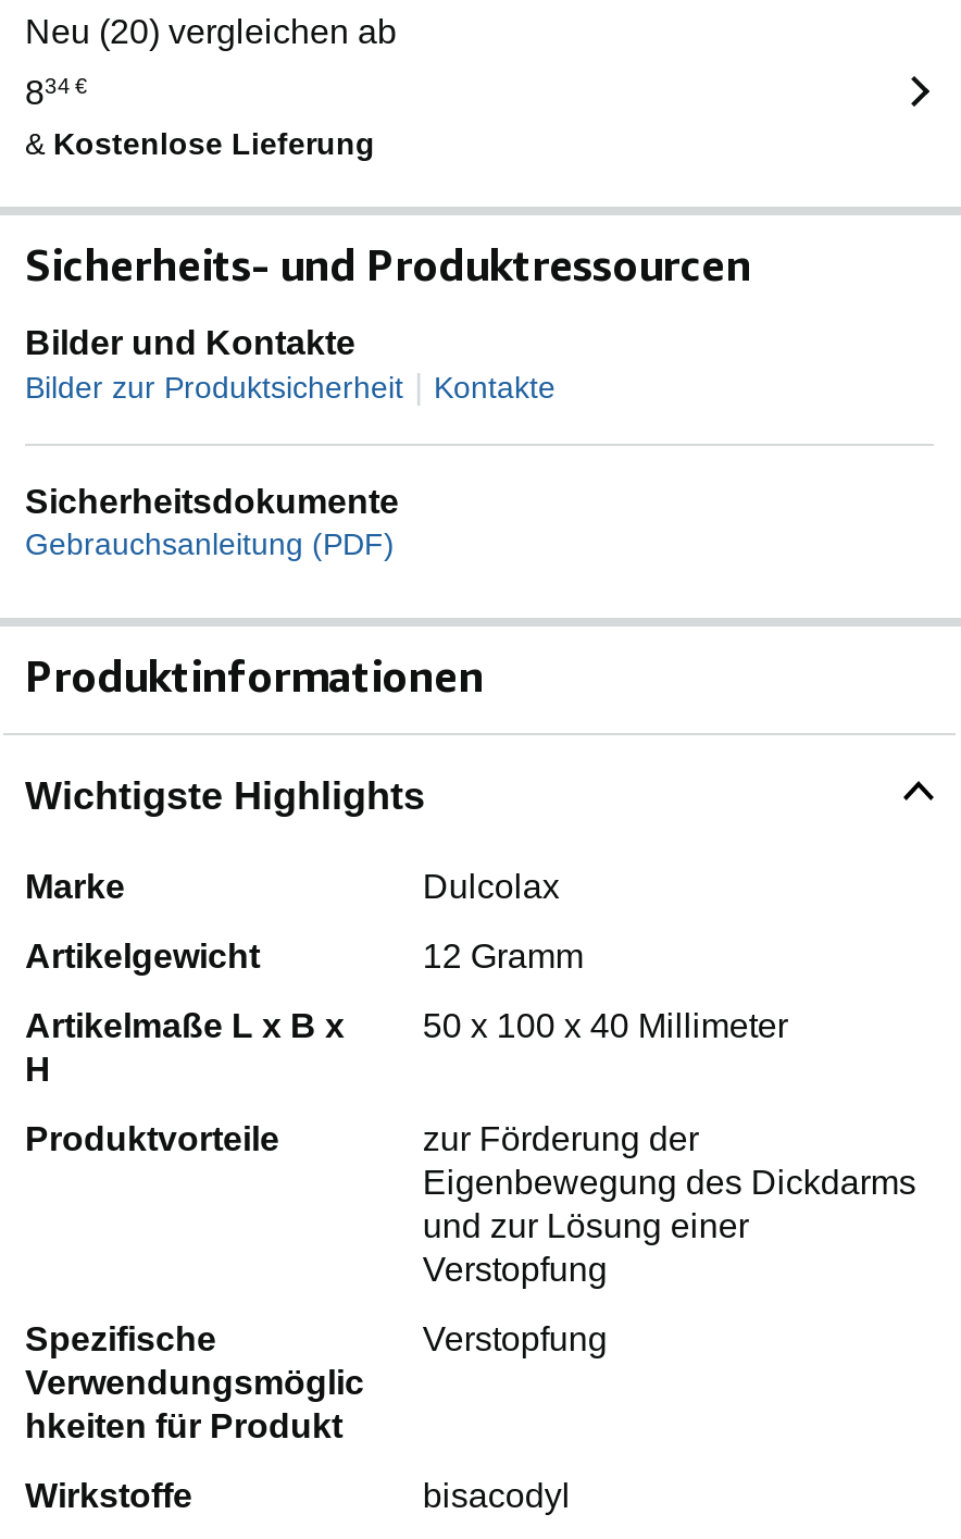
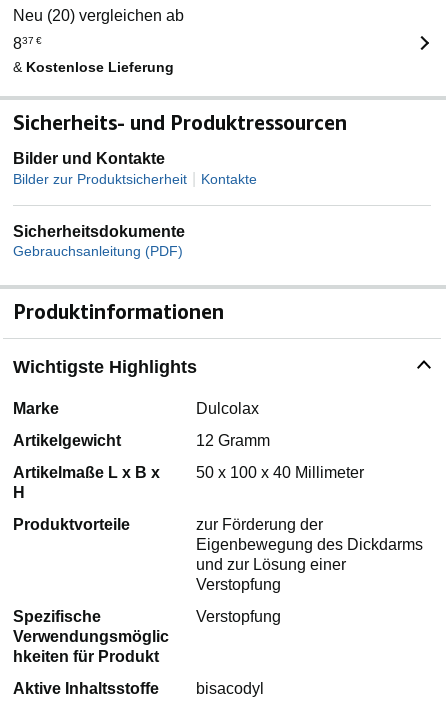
- 834 €
+ 837 €

- Wirkstoffe
+ Aktive Inhaltsstoffe
